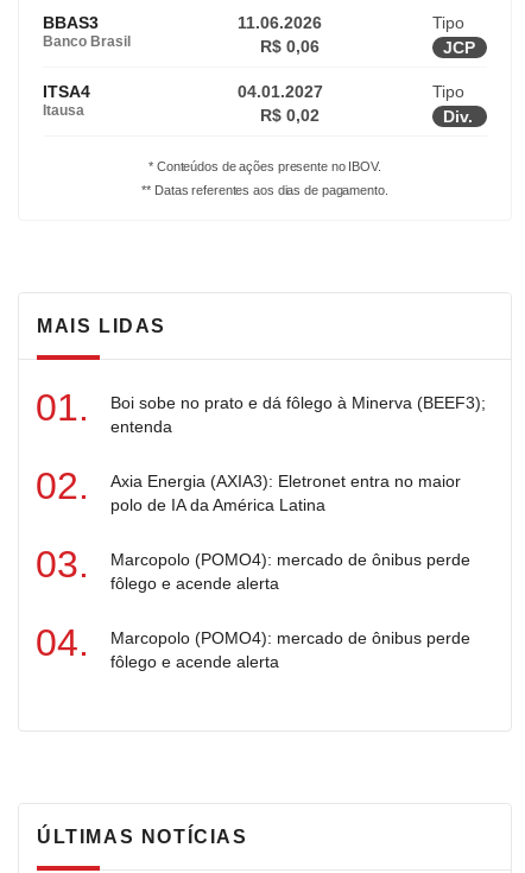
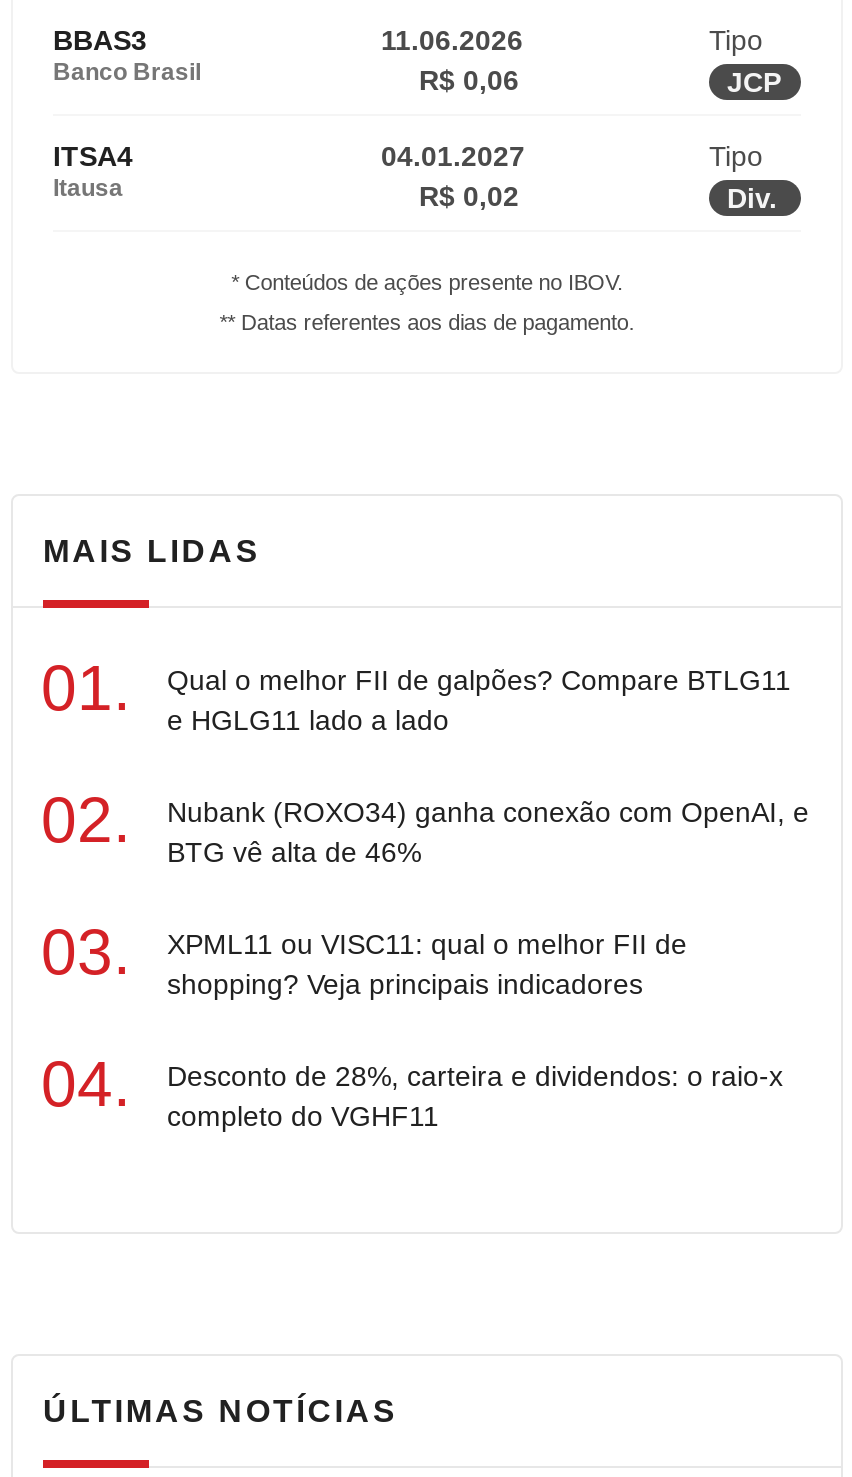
- Boi sobe no prato e dá fôlego à Minerva (BEEF3);
- entenda
+ Qual o melhor FII de galpões? Compare BTLG11
+ e HGLG11 lado a lado

- Axia Energia (AXIA3): Eletronet entra no maior
- polo de IA da América Latina
+ Nubank (ROXO34) ganha conexão com OpenAI, e
+ BTG vê alta de 46%

- Marcopolo (POMO4): mercado de ônibus perde
- fôlego e acende alerta
+ XPML11 ou VISC11: qual o melhor FII de
+ shopping? Veja principais indicadores

- Marcopolo (POMO4): mercado de ônibus perde
- fôlego e acende alerta
+ Desconto de 28%, carteira e dividendos: o raio-x
+ completo do VGHF11
